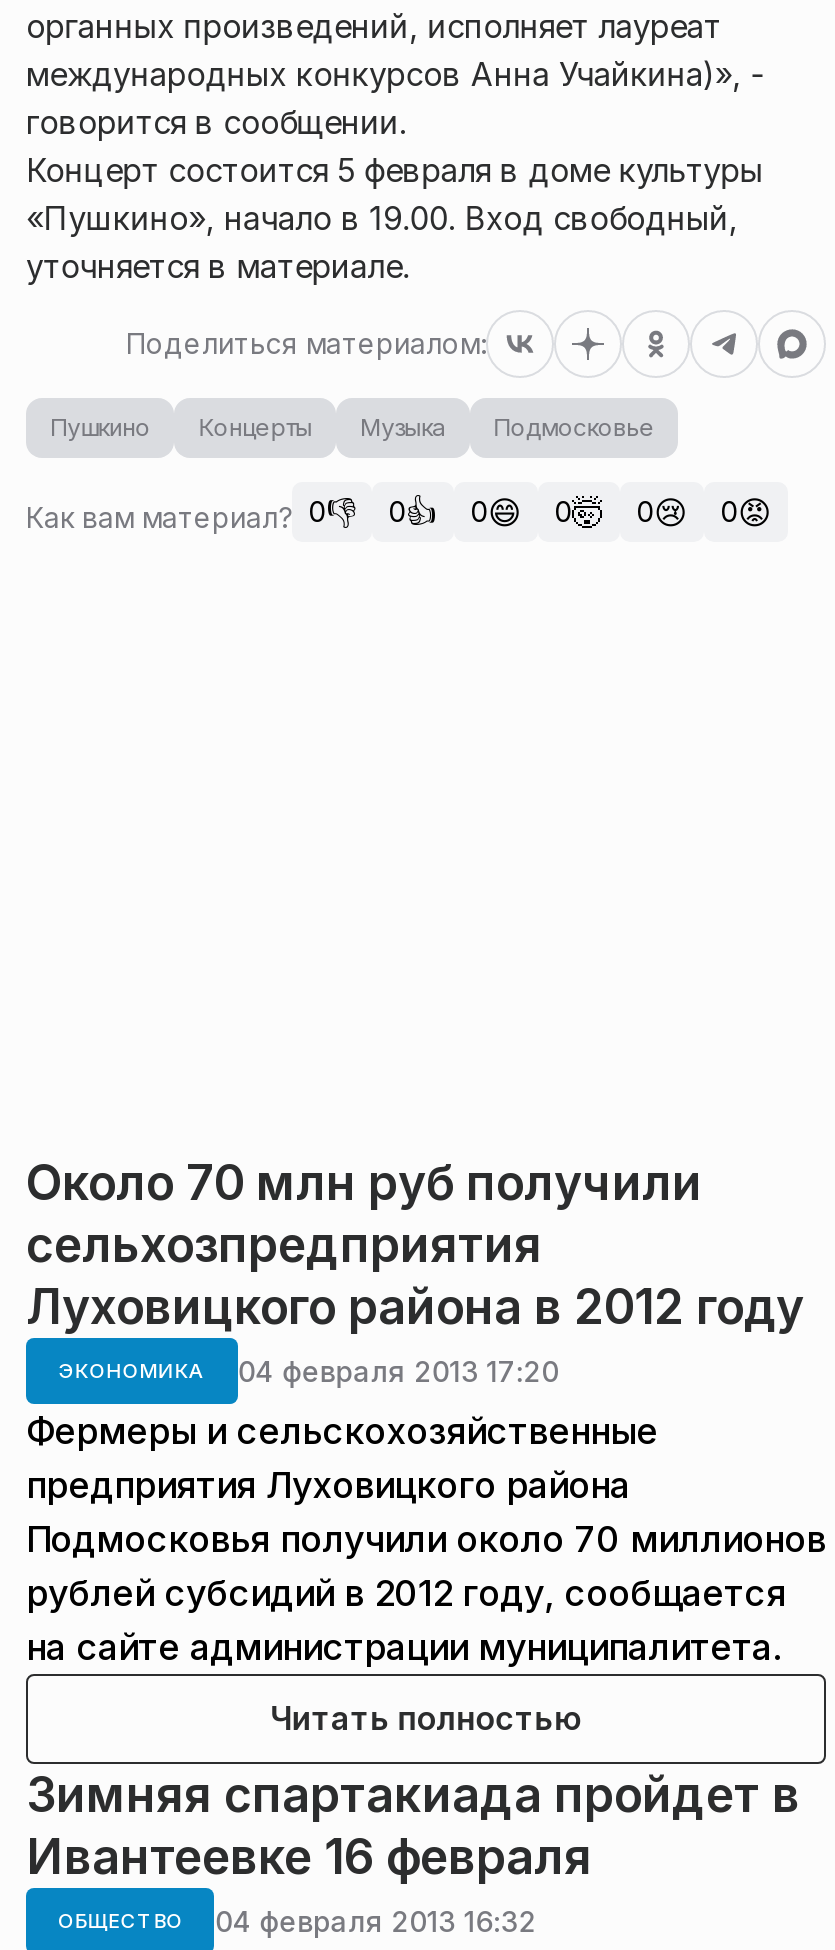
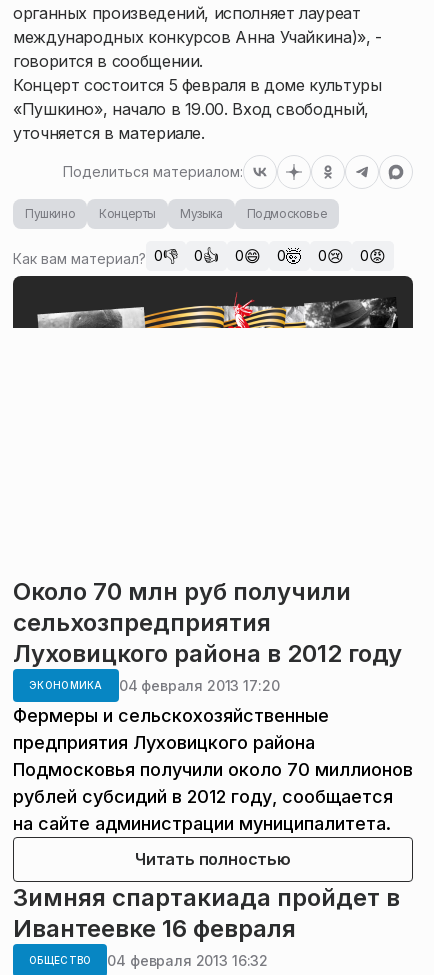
+ [image]
